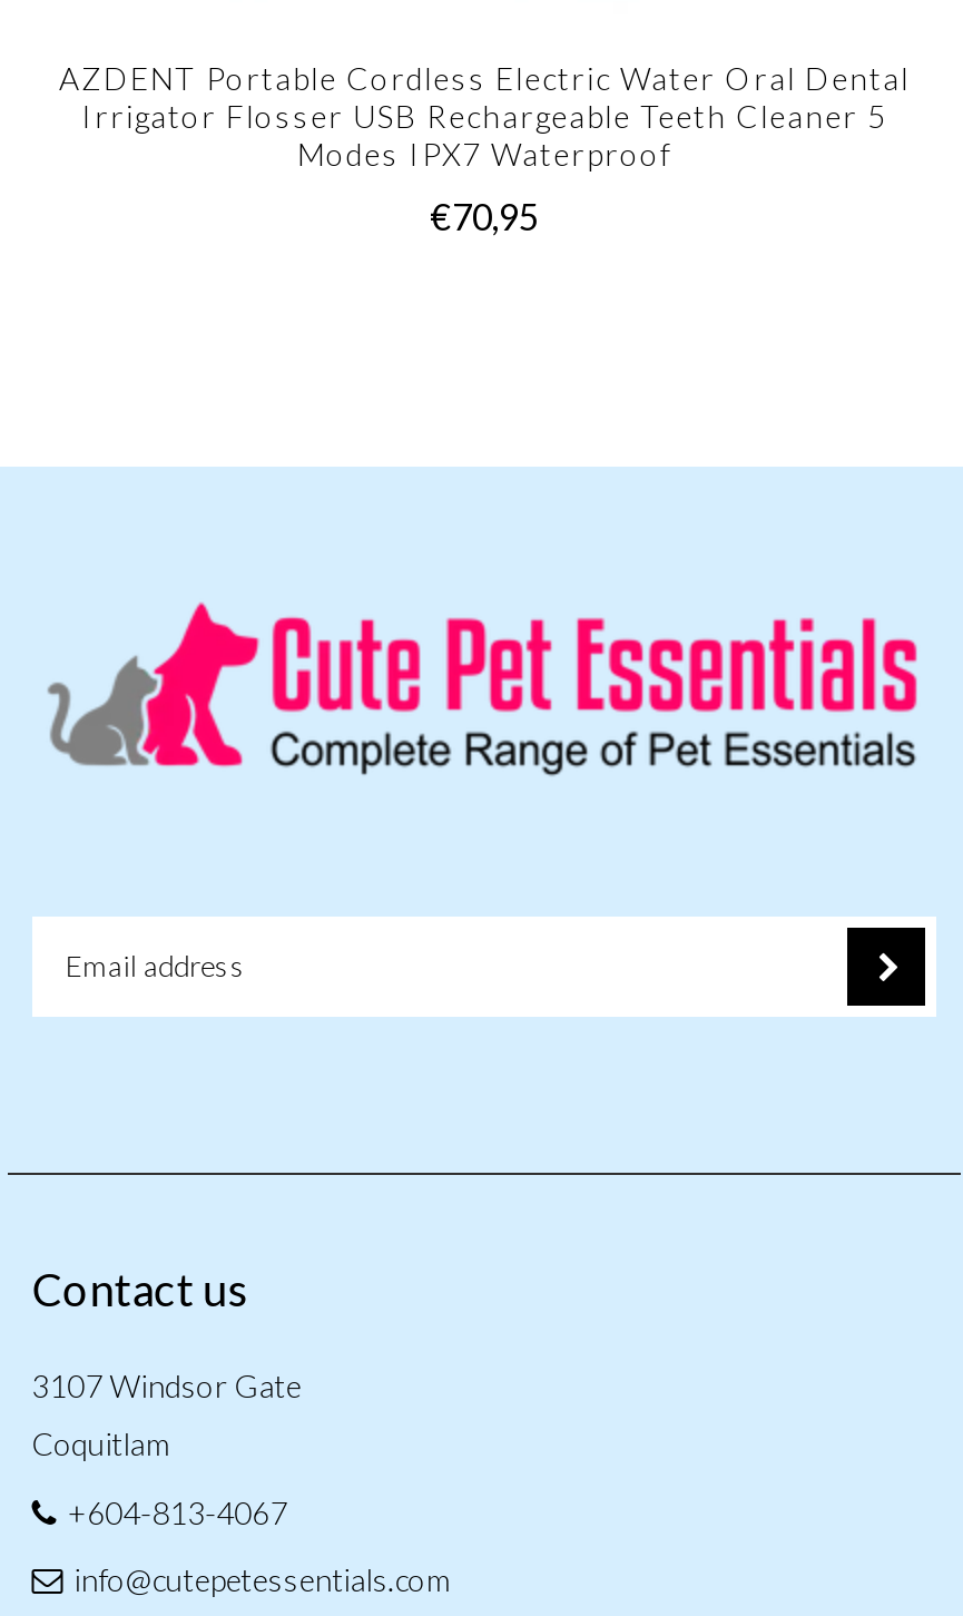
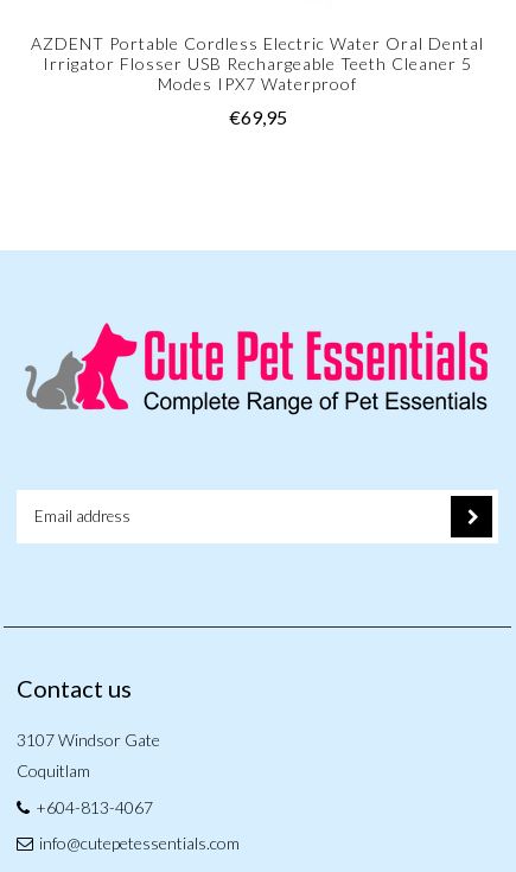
- €70,95
+ €69,95
